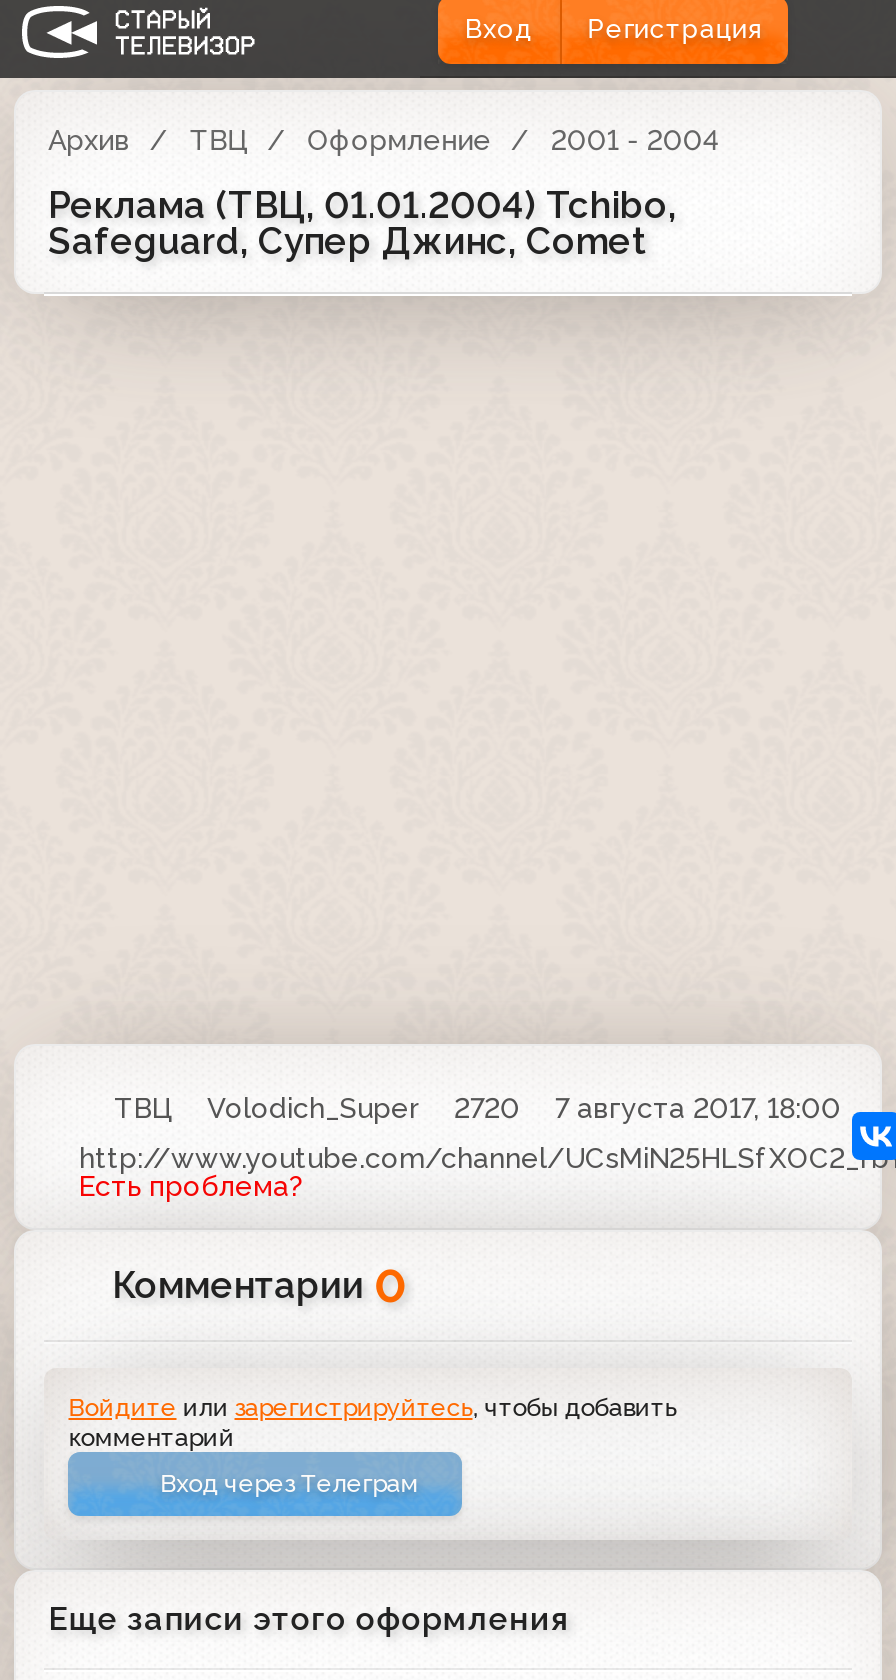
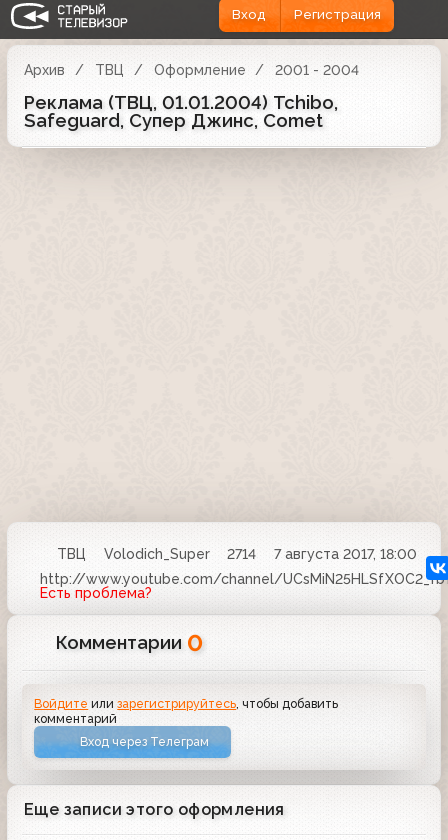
- ТВЦ Volodich_Super 2720 7 августа 2017, 18:00
+ ТВЦ Volodich_Super 2714 7 августа 2017, 18:00
